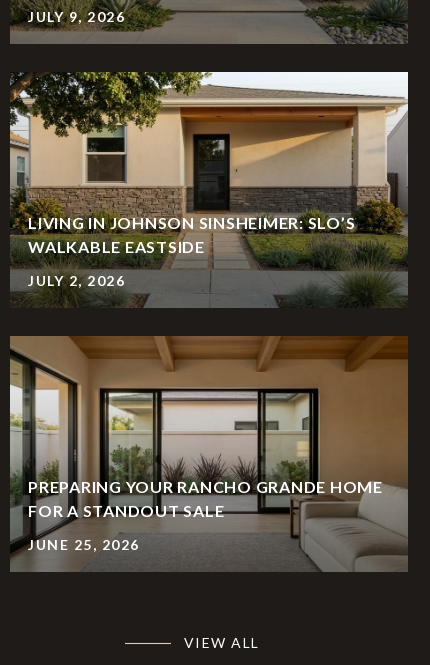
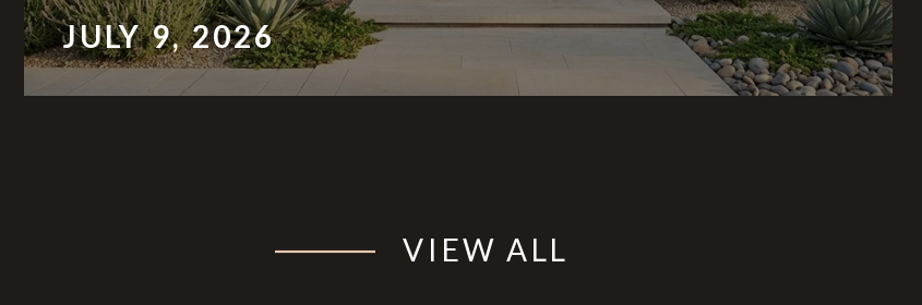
- [image]
- LIVING IN JOHNSON SINSHEIMER: SLO’S
- WALKABLE EASTSIDE
- JULY 2, 2026

- [image]
- PREPARING YOUR RANCHO GRANDE HOME
- FOR A STANDOUT SALE
- JUNE 25, 2026
